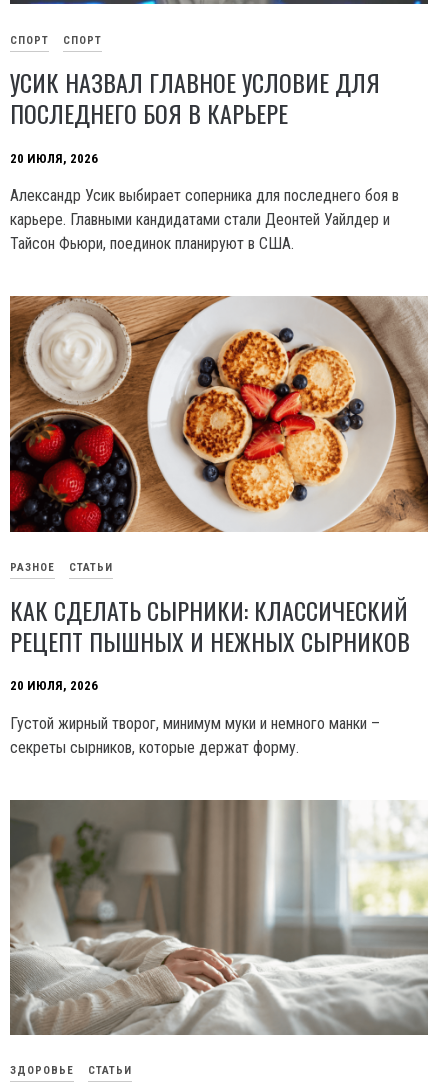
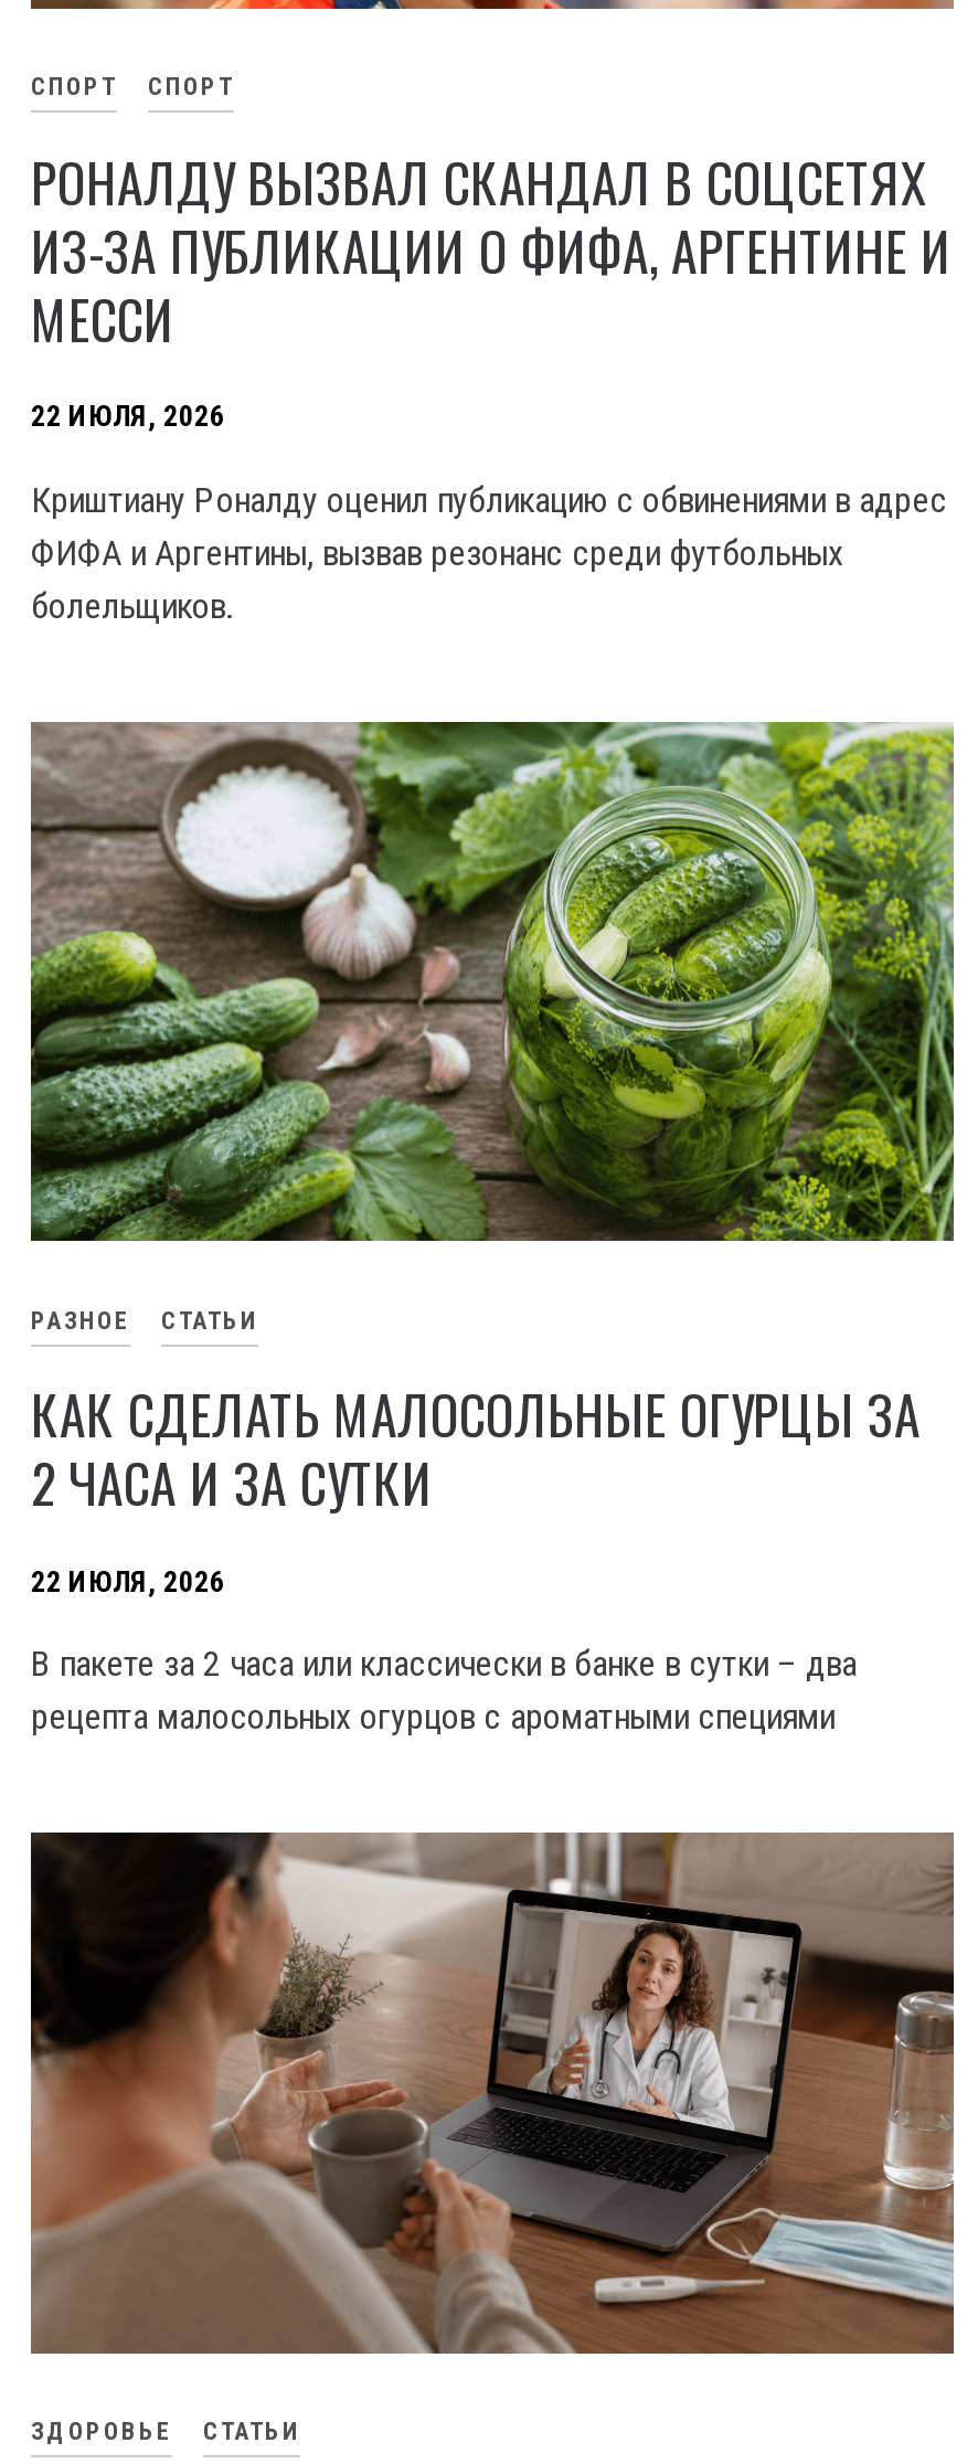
- УСИК НАЗВАЛ ГЛАВНОЕ УСЛОВИЕ ДЛЯ
- ПОСЛЕДНЕГО БОЯ В КАРЬЕРЕ
+ РОНАЛДУ ВЫЗВАЛ СКАНДАЛ В СОЦСЕТЯХ
+ ИЗ-ЗА ПУБЛИКАЦИИ О ФИФА, АРГЕНТИНЕ И
+ МЕССИ

- 20 ИЮЛЯ, 2026
+ 22 ИЮЛЯ, 2026

- Александр Усик выбирает соперника для последнего боя в
- карьере. Главными кандидатами стали Деонтей Уайлдер и
- Тайсон Фьюри, поединок планируют в США.
+ Криштиану Роналду оценил публикацию с обвинениями в адрес
+ ФИФА и Аргентины, вызвав резонанс среди футбольных
+ болельщиков.

- [image]
+ [image]

- КАК СДЕЛАТЬ СЫРНИКИ: КЛАССИЧЕСКИЙ
- РЕЦЕПТ ПЫШНЫХ И НЕЖНЫХ СЫРНИКОВ
+ КАК СДЕЛАТЬ МАЛОСОЛЬНЫЕ ОГУРЦЫ ЗА
+ 2 ЧАСА И ЗА СУТКИ

- 20 ИЮЛЯ, 2026
+ 22 ИЮЛЯ, 2026

- Густой жирный творог, минимум муки и немного манки –
- секреты сырников, которые держат форму.
+ В пакете за 2 часа или классически в банке в сутки – два
+ рецепта малосольных огурцов с ароматными специями

- [image]
+ [image]
